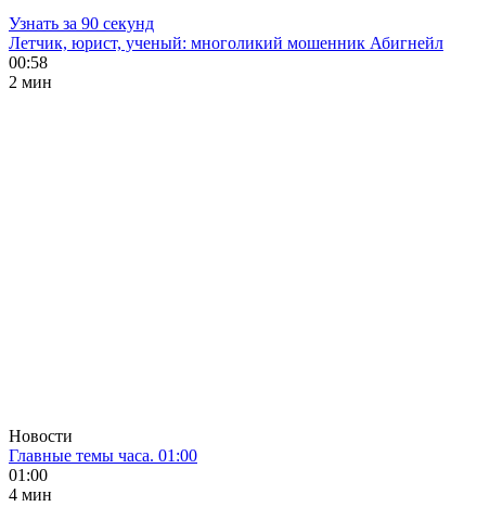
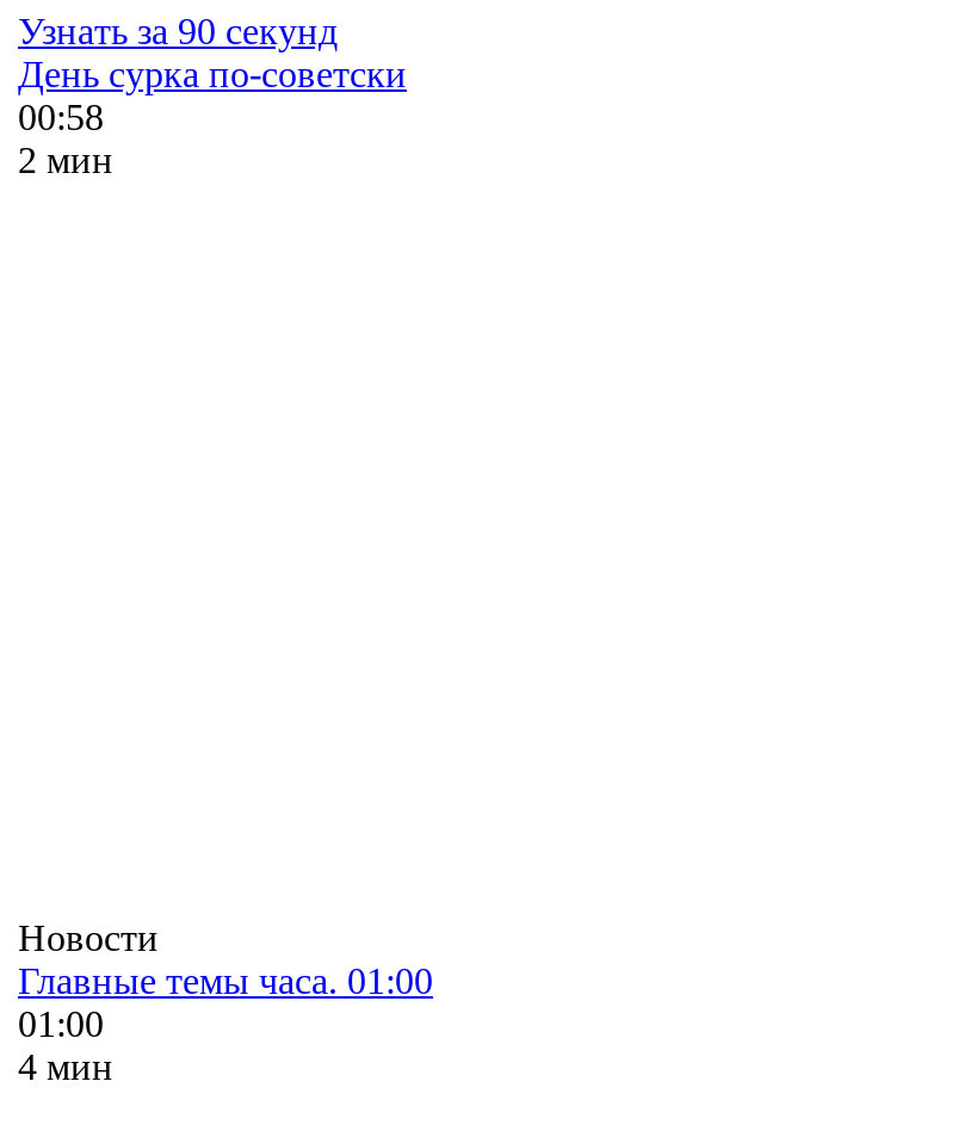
- Летчик, юрист, ученый: многоликий мошенник Абигнейл
+ День сурка по-советски
